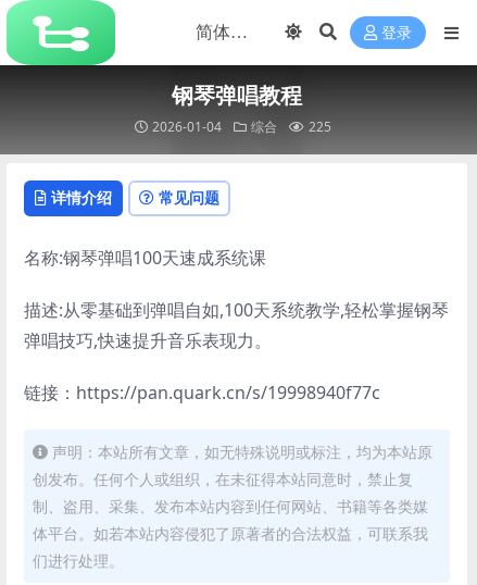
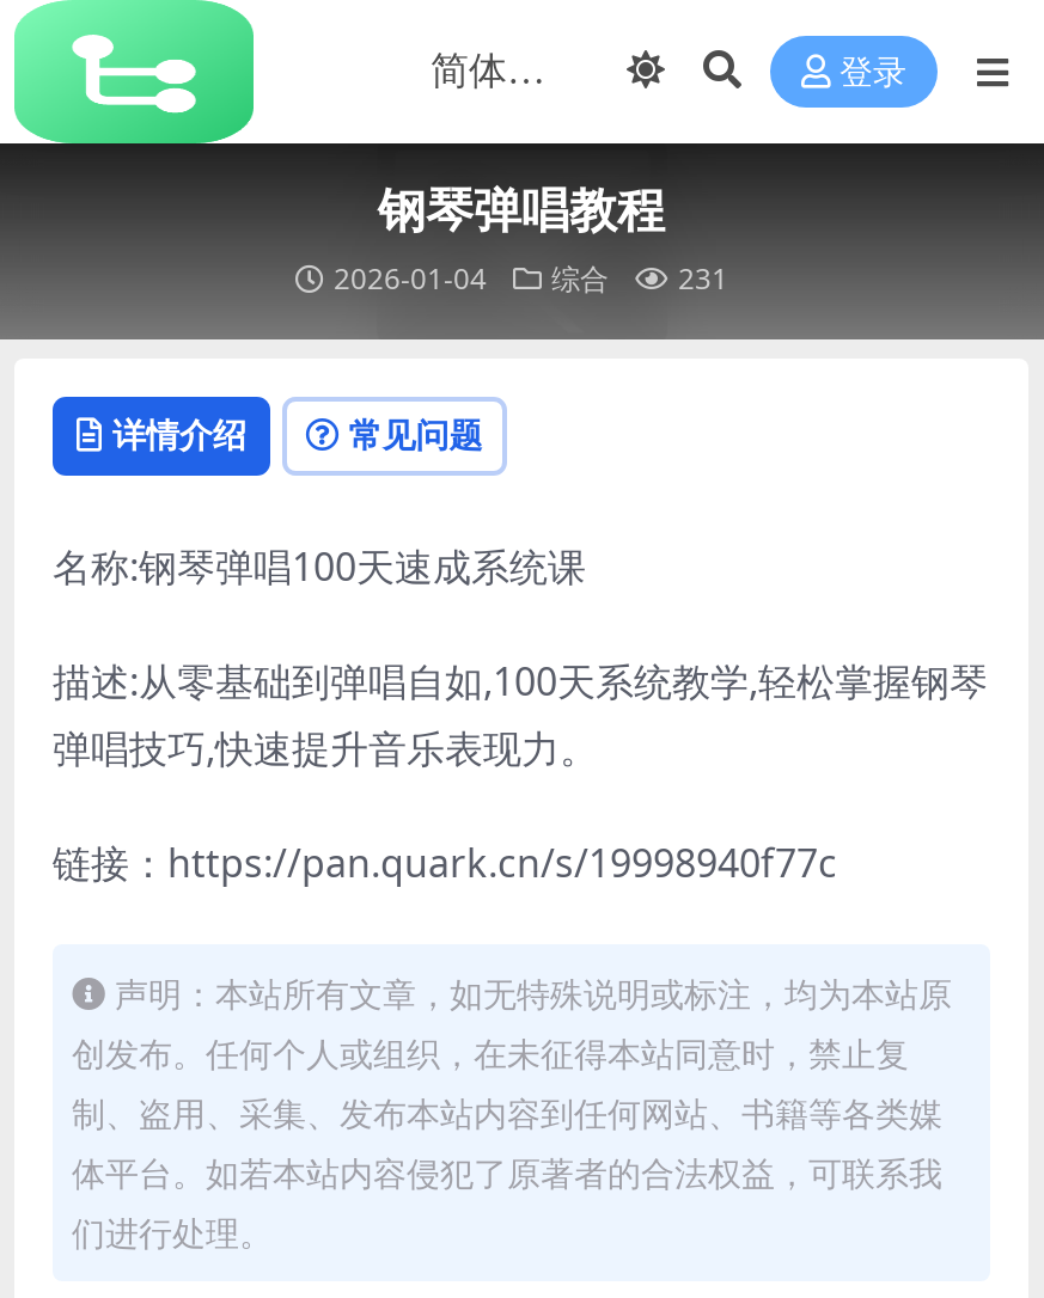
- 2026-01-04 综合 225
+ 2026-01-04 综合 231
